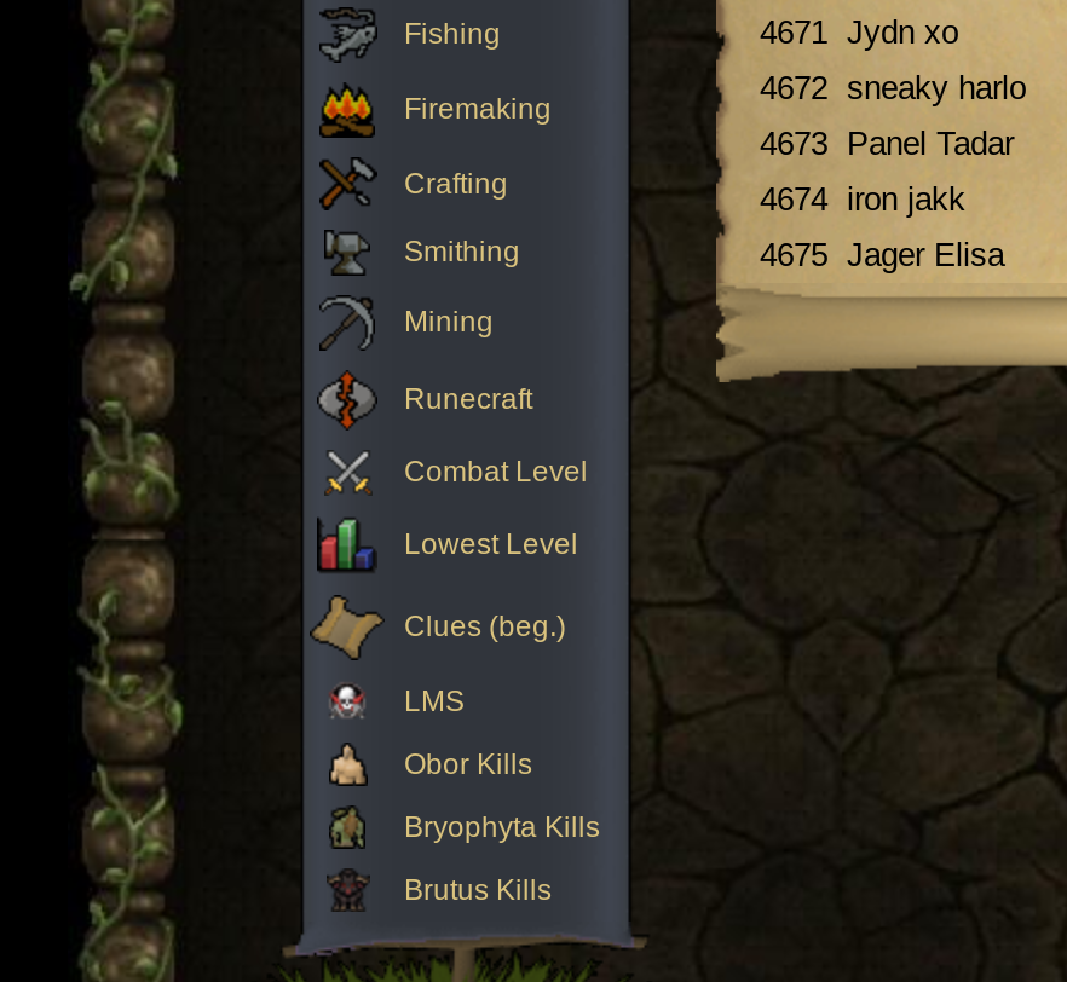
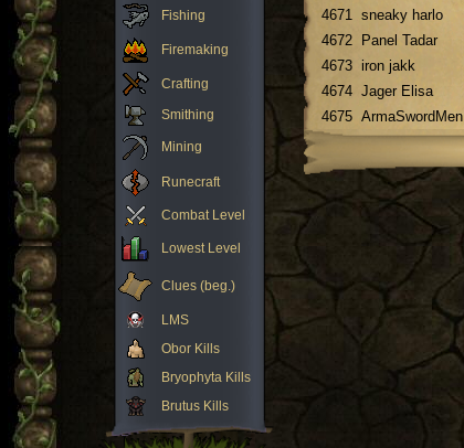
- 4671 Jydn xo
+ 4671 sneaky harlo

- 4672 sneaky harlo
+ 4672 Panel Tadar

- 4673 Panel Tadar
+ 4673 iron jakk

- 4674 iron jakk
+ 4674 Jager Elisa

- 4675 Jager Elisa
+ 4675 ArmaSwordMen
